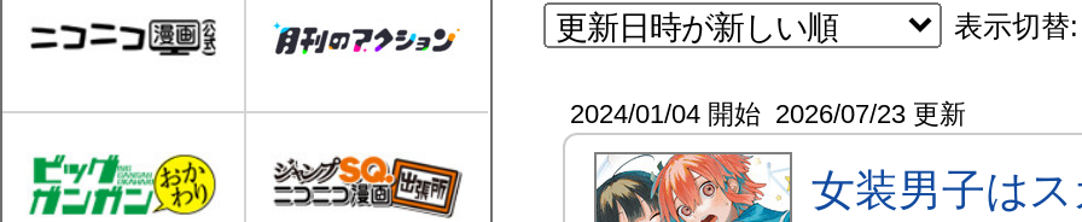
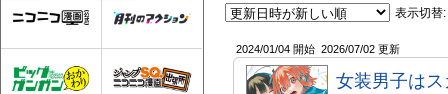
- 2024/01/04 開始2026/07/23 更新
+ 2024/01/04 開始2026/07/02 更新
